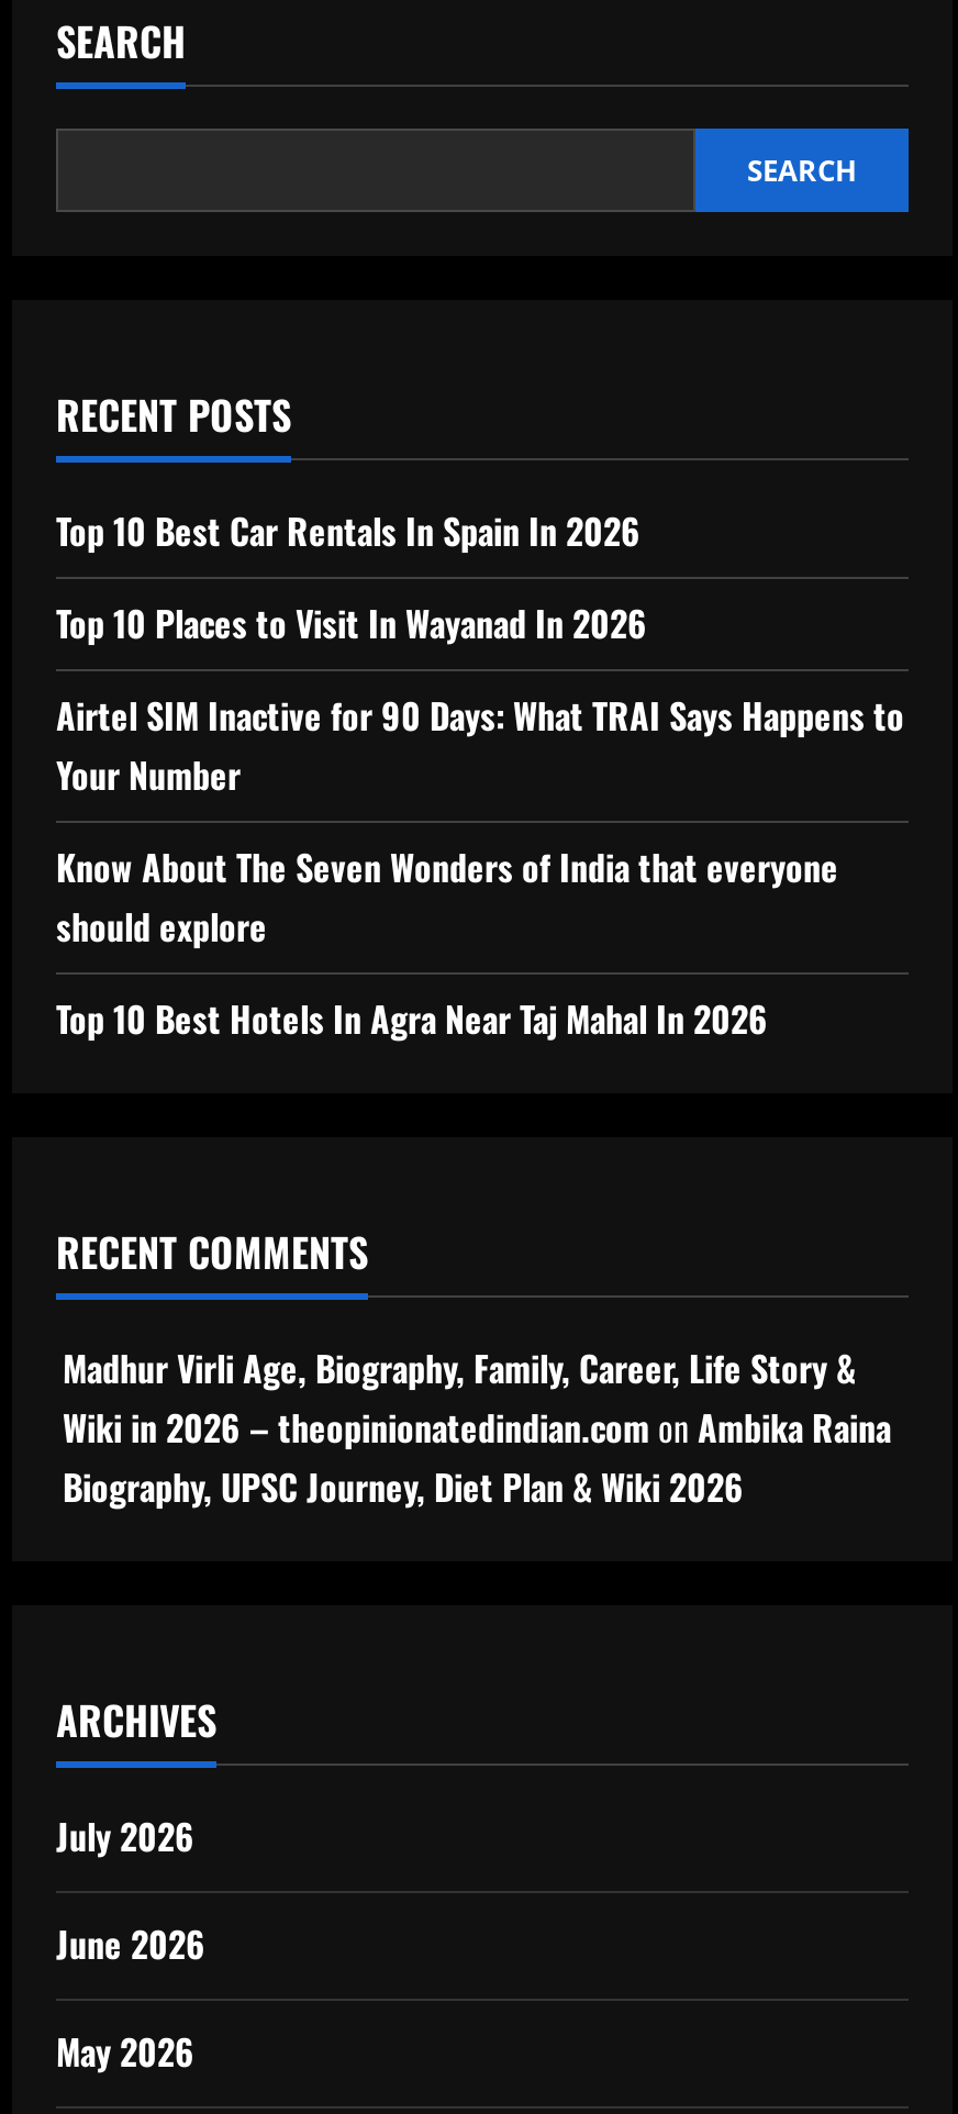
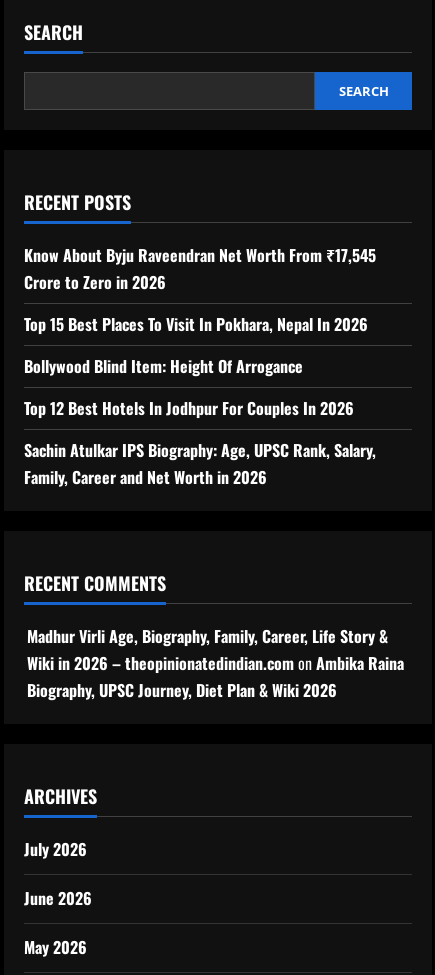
- Top 10 Best Car Rentals In Spain In 2026
+ Know About Byju Raveendran Net Worth From ₹17,545
+ Crore to Zero in 2026

- Top 10 Places to Visit In Wayanad In 2026
+ Top 15 Best Places To Visit In Pokhara, Nepal In 2026

- Airtel SIM Inactive for 90 Days: What TRAI Says Happens to
- Your Number
+ Bollywood Blind Item: Height Of Arrogance

- Know About The Seven Wonders of India that everyone
- should explore
+ Top 12 Best Hotels In Jodhpur For Couples In 2026

- Top 10 Best Hotels In Agra Near Taj Mahal In 2026
+ Sachin Atulkar IPS Biography: Age, UPSC Rank, Salary,
+ Family, Career and Net Worth in 2026
